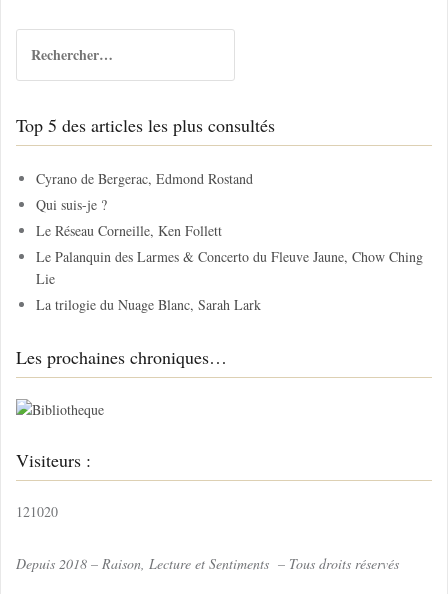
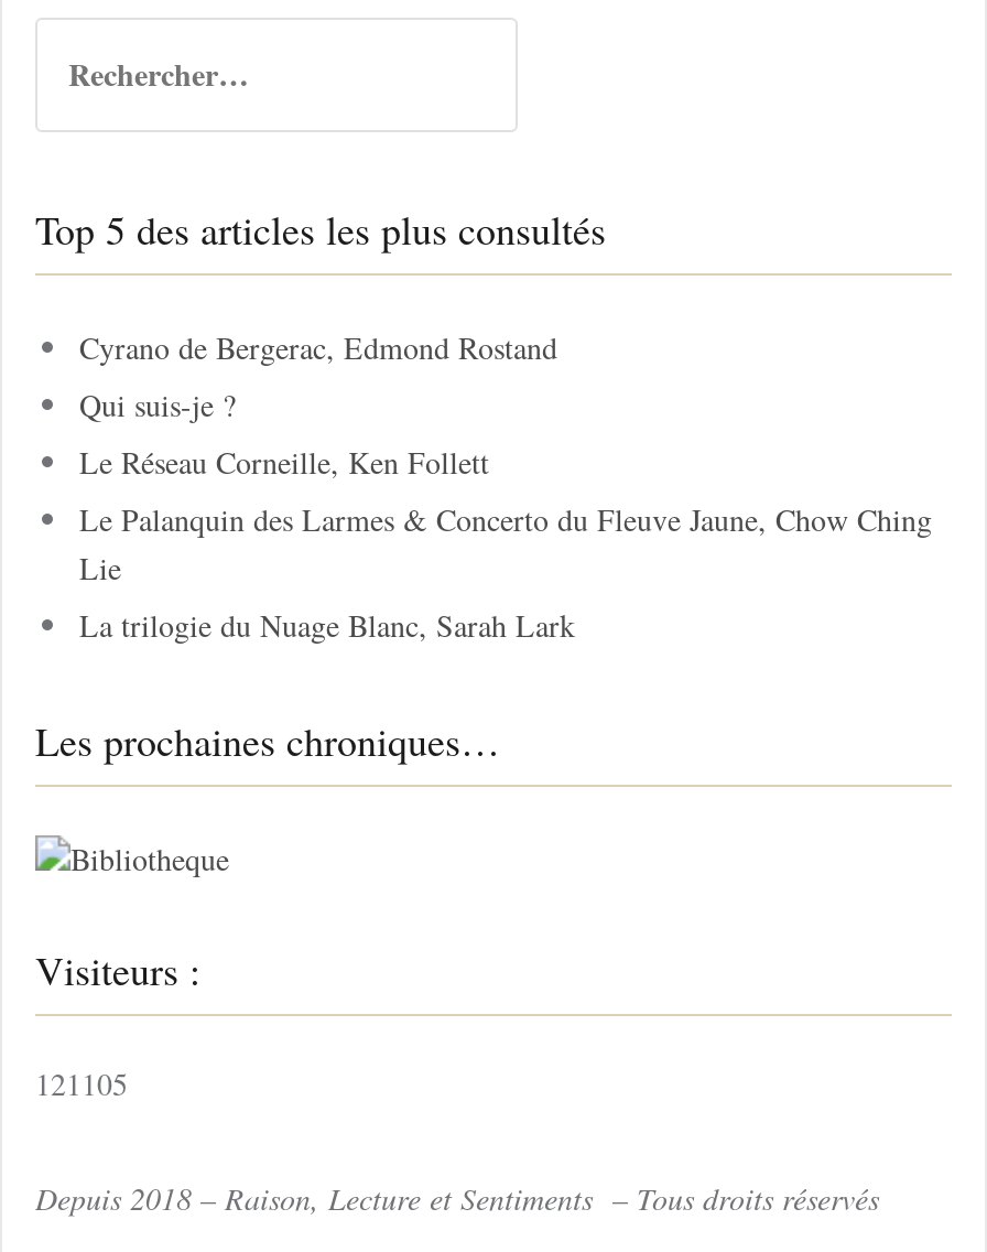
- 121020
+ 121105
